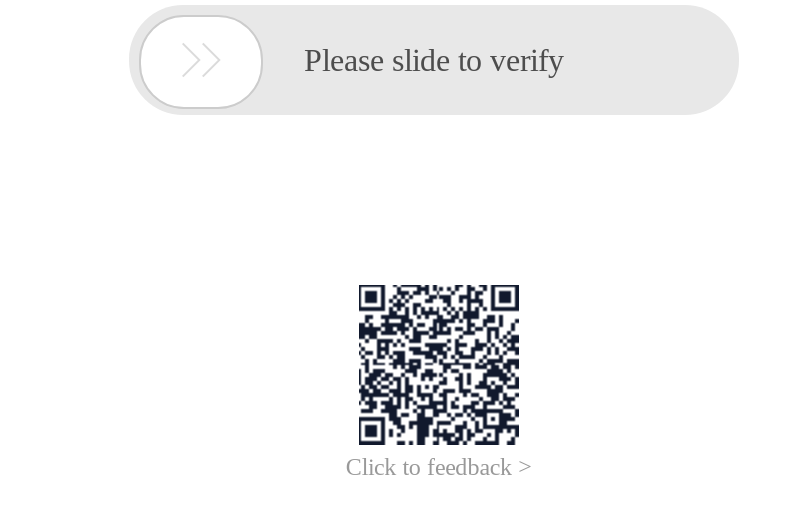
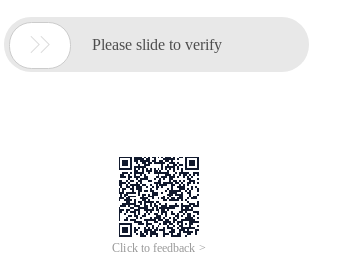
- [image]
+ [image]
